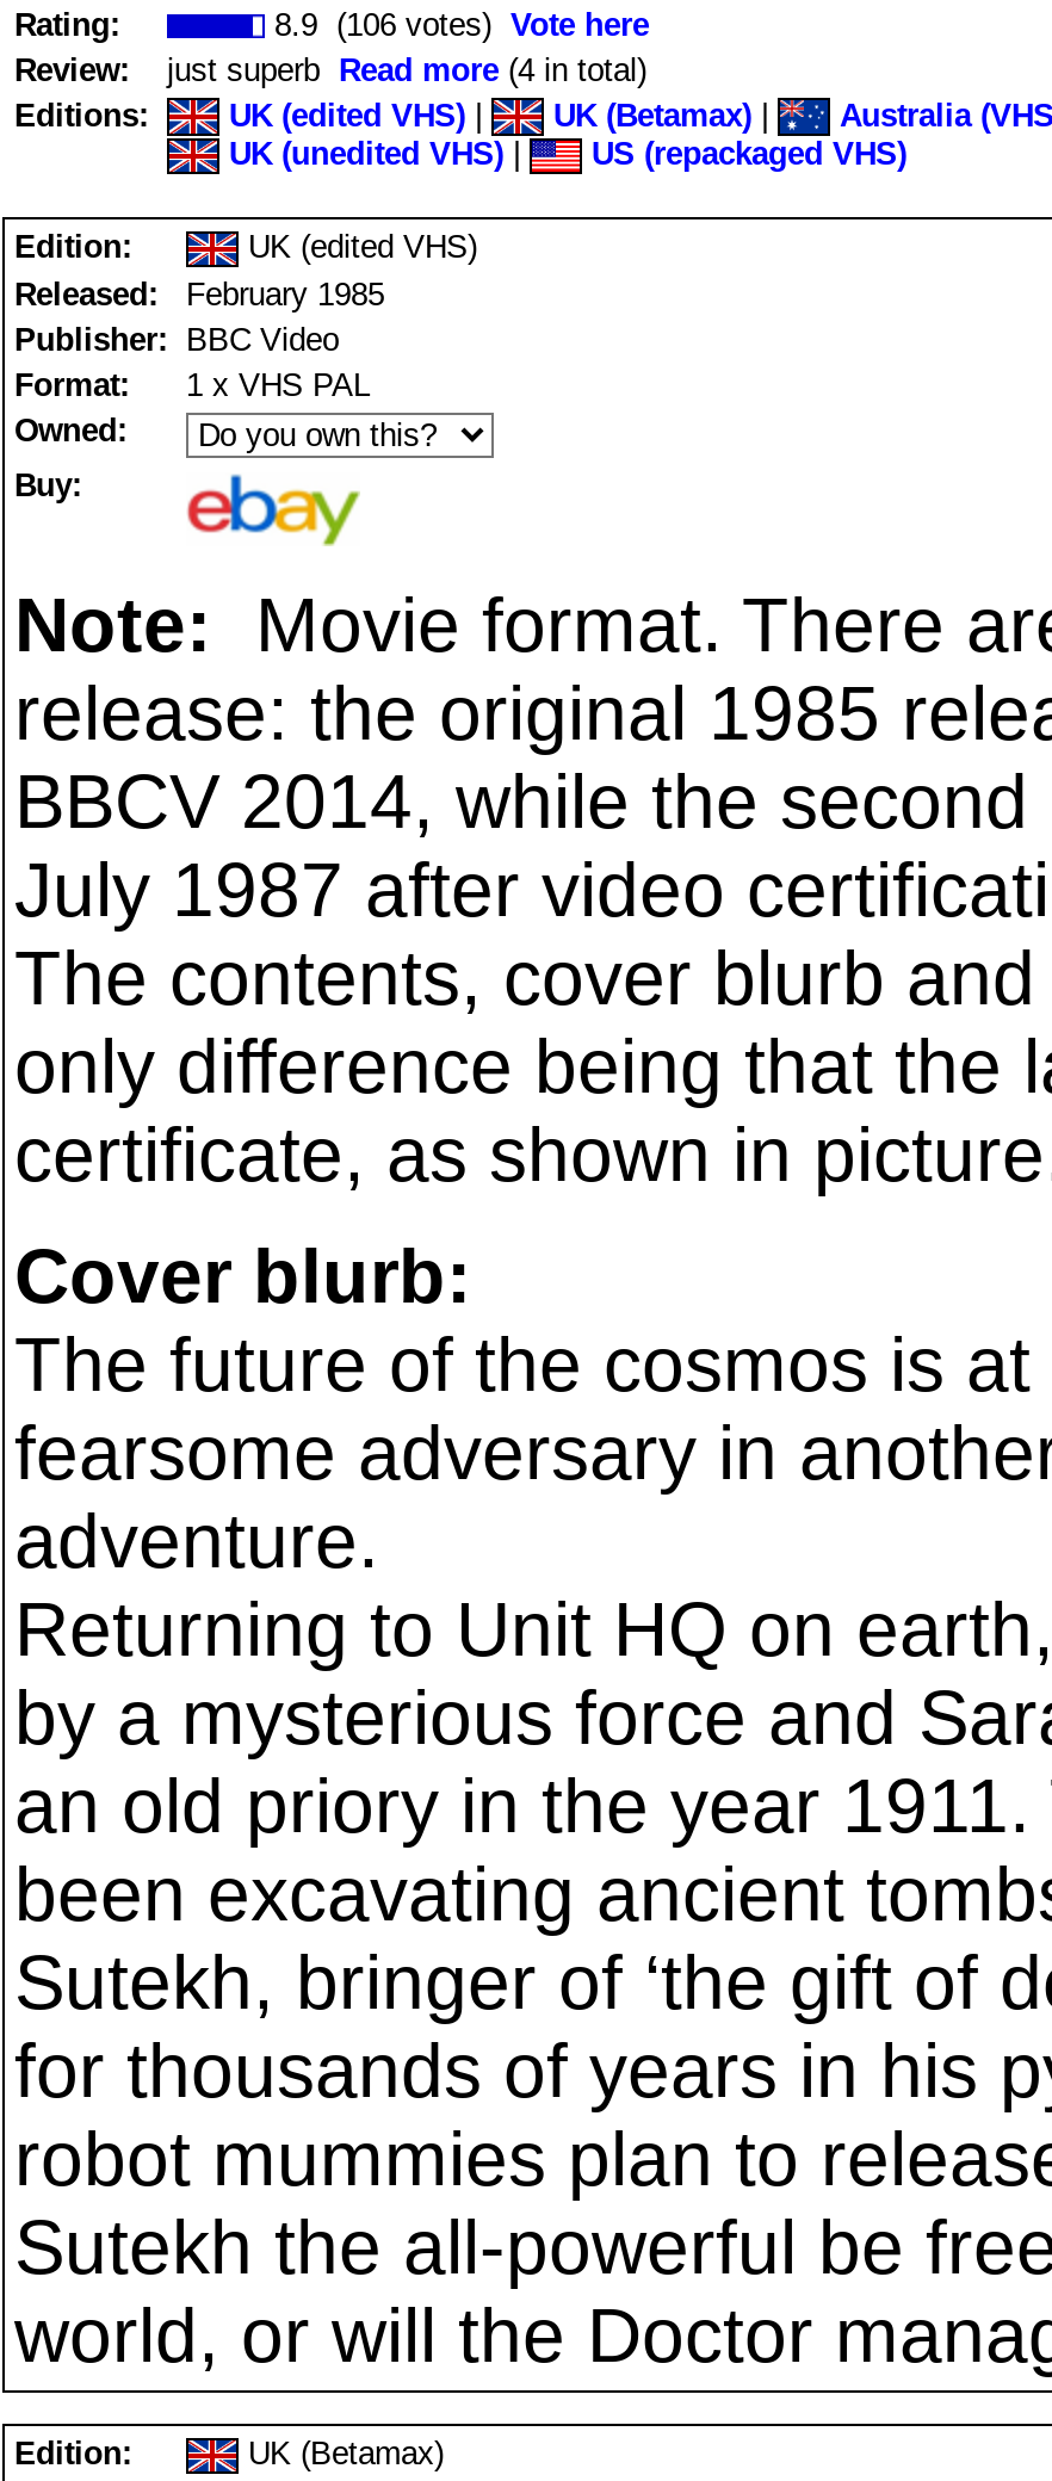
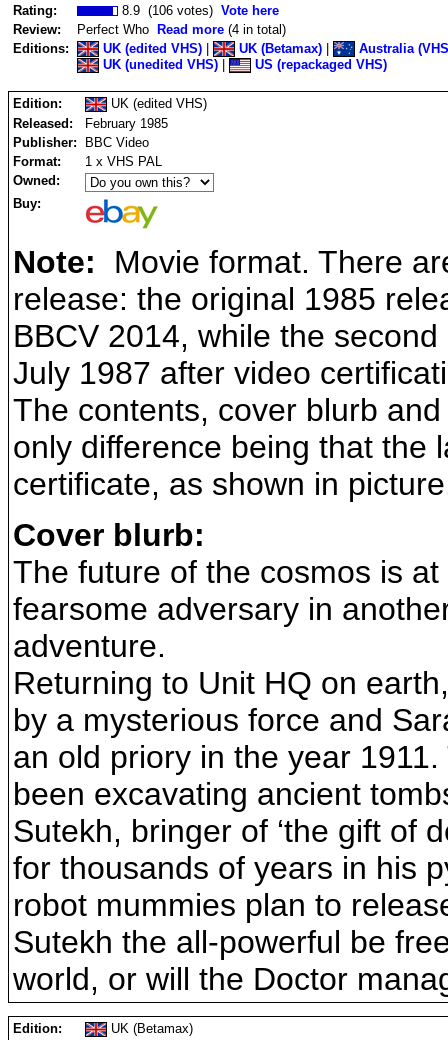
- Review: just superb Read more (4 in total)
+ Review: Perfect Who Read more (4 in total)
